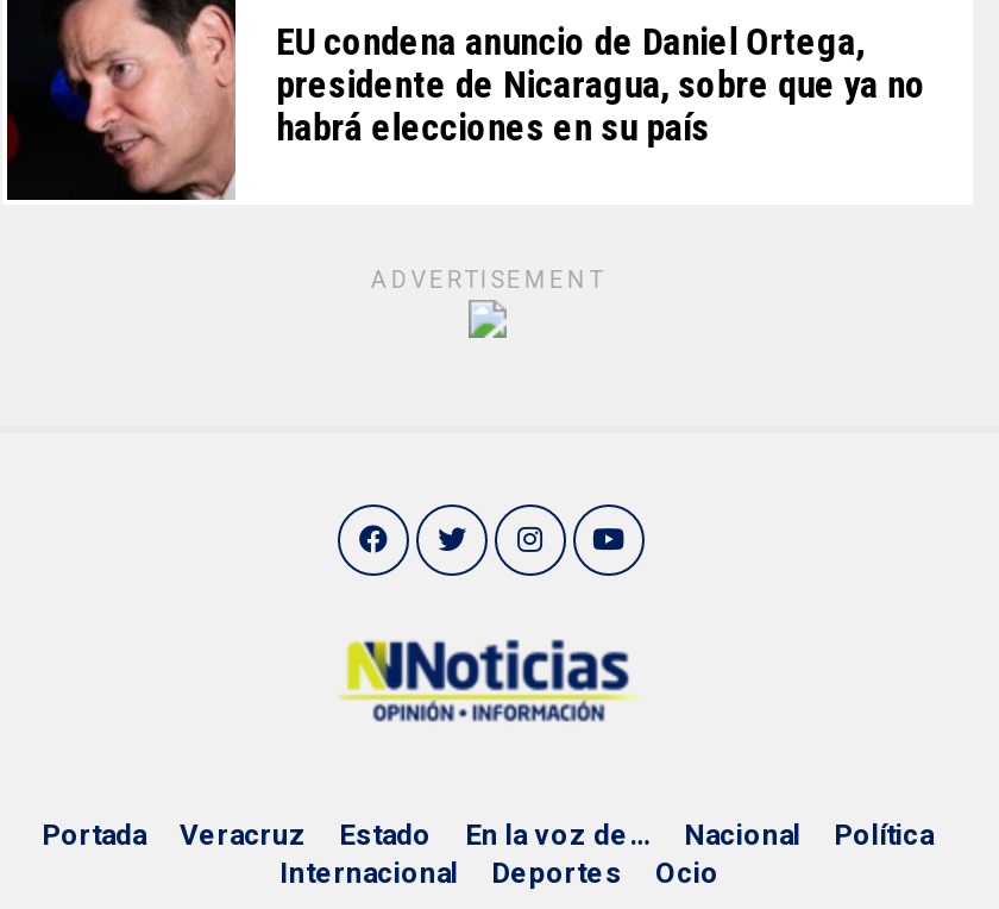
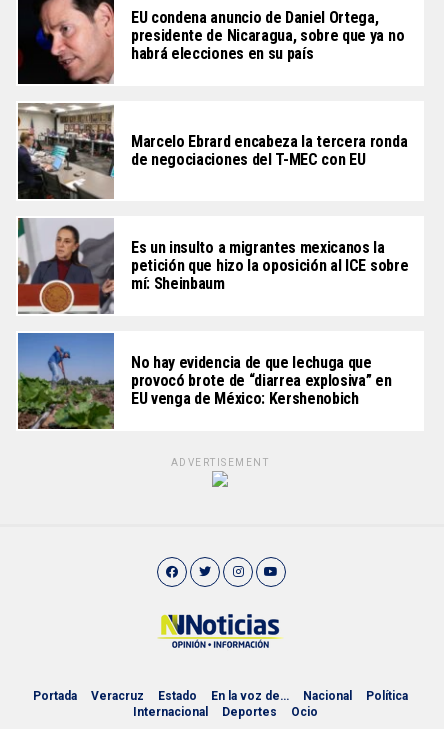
+ [image]
+ Marcelo Ebrard encabeza la tercera ronda
+ de negociaciones del T-MEC con EU

+ [image]
+ Es un insulto a migrantes mexicanos la
+ petición que hizo la oposición al ICE sobre
+ mí: Sheinbaum

+ [image]
+ No hay evidencia de que lechuga que
+ provocó brote de “diarrea explosiva” en
+ EU venga de México: Kershenobich
